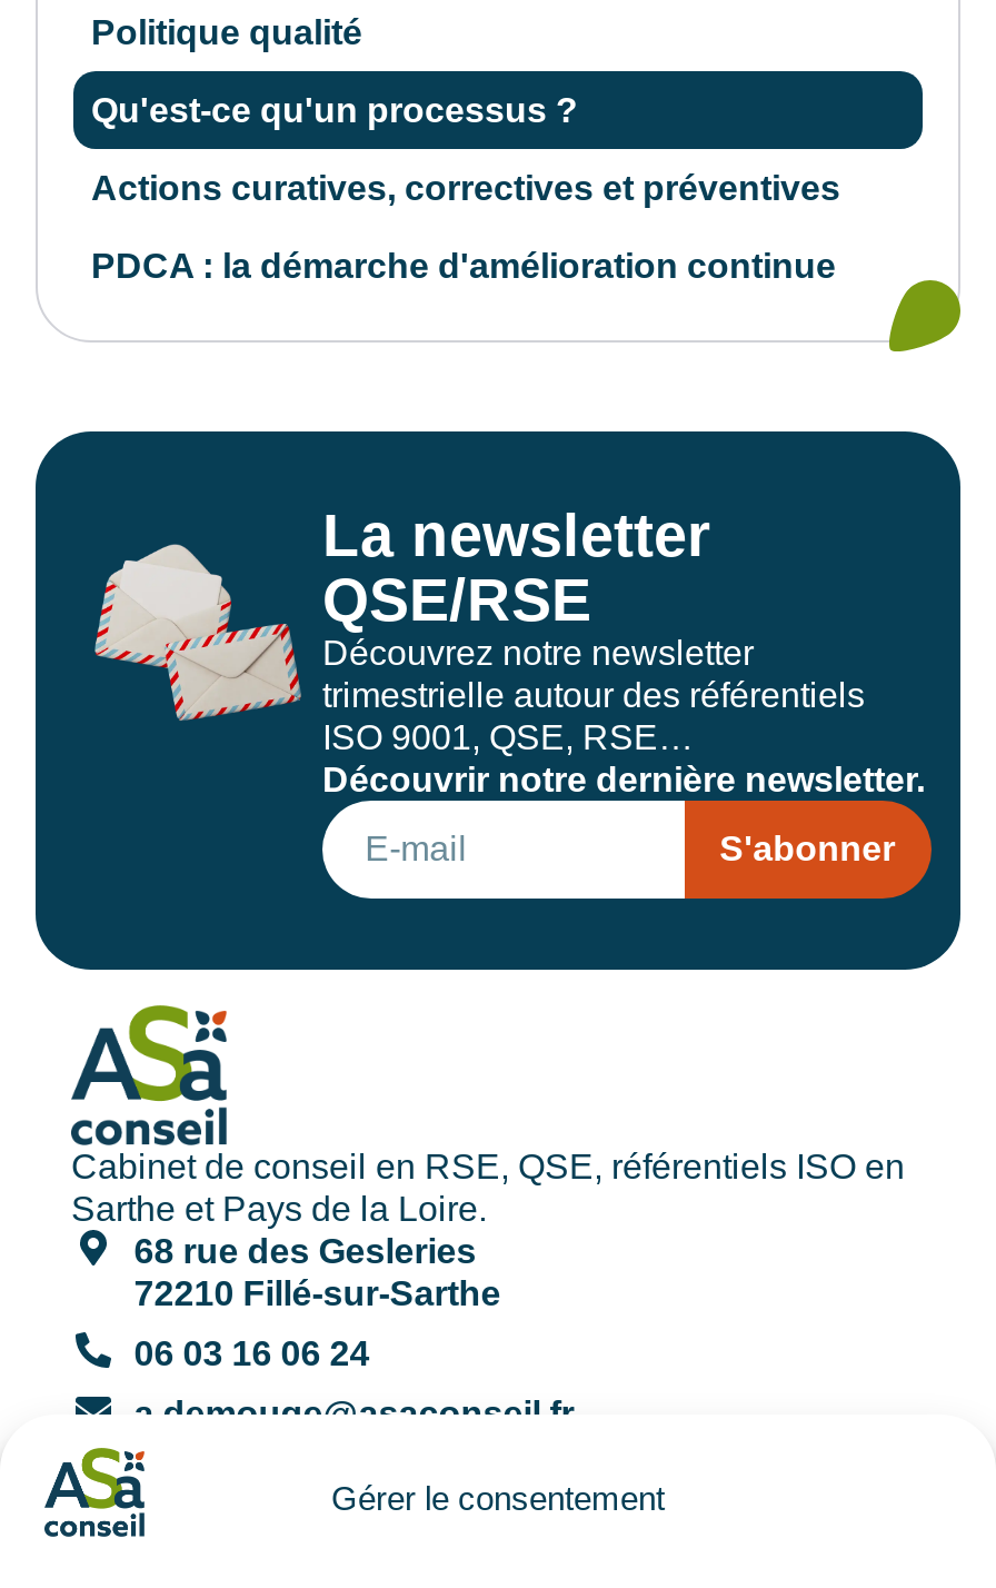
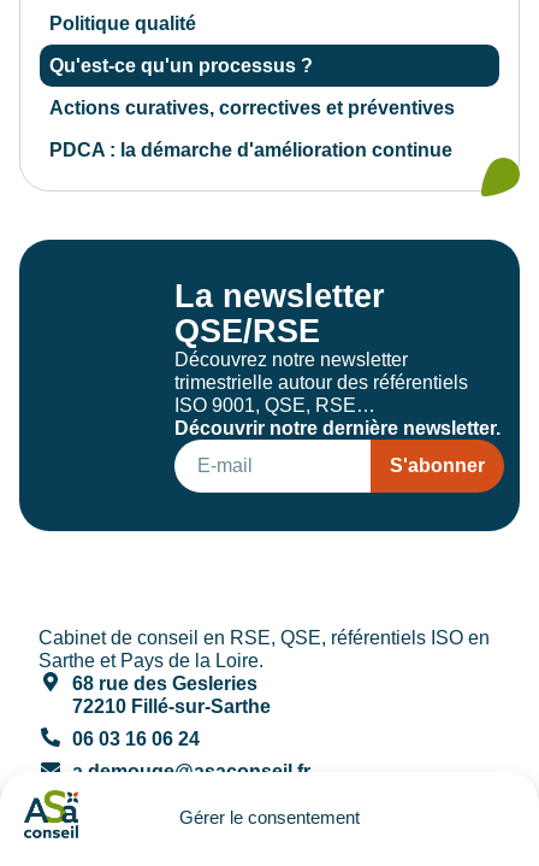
- [image]

- [image]
